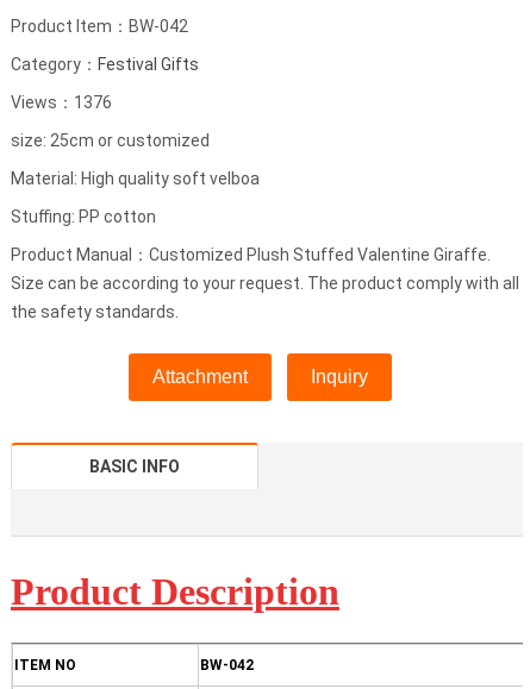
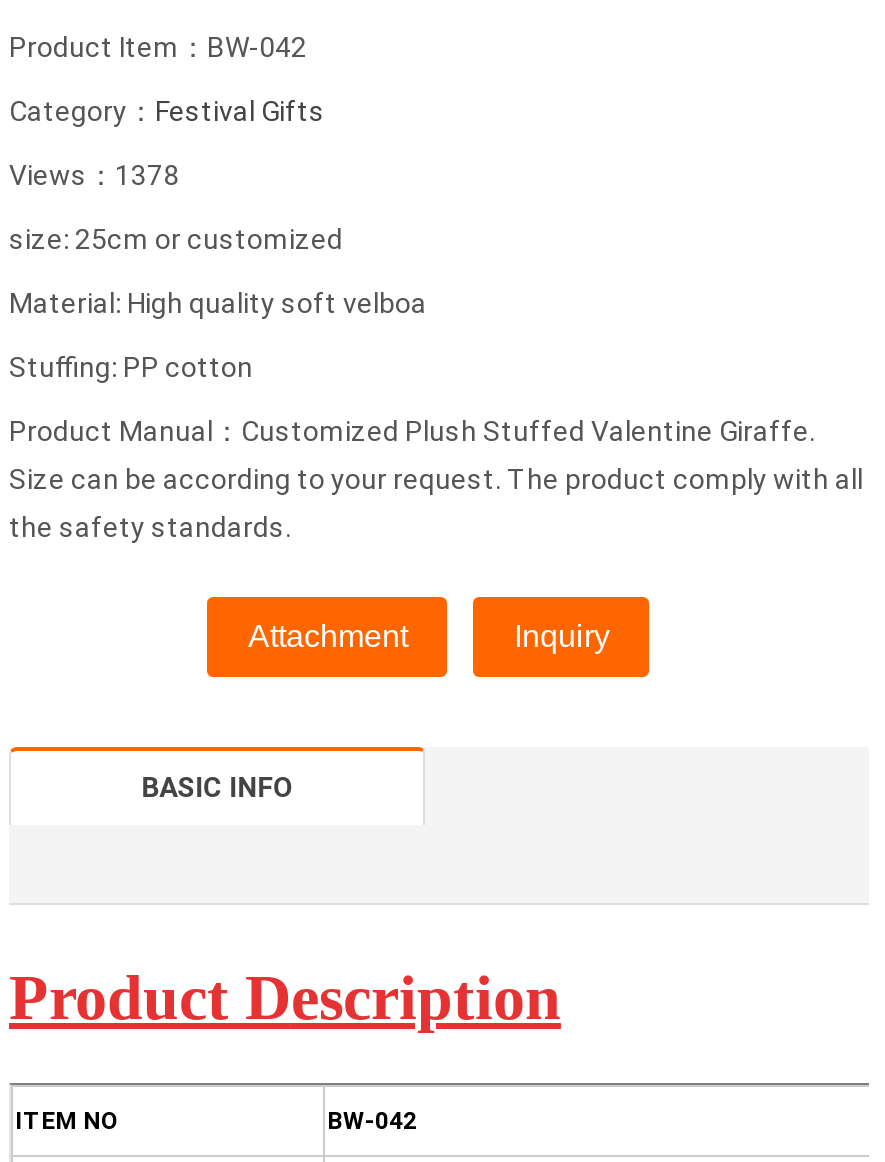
- Views：1376
+ Views：1378
